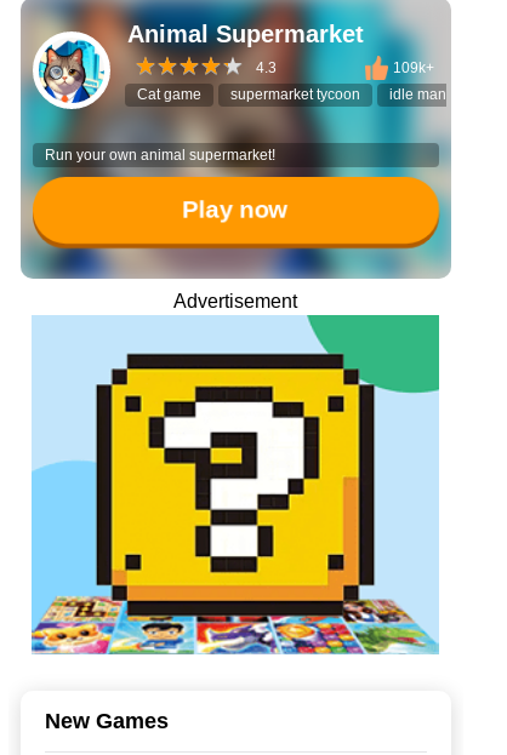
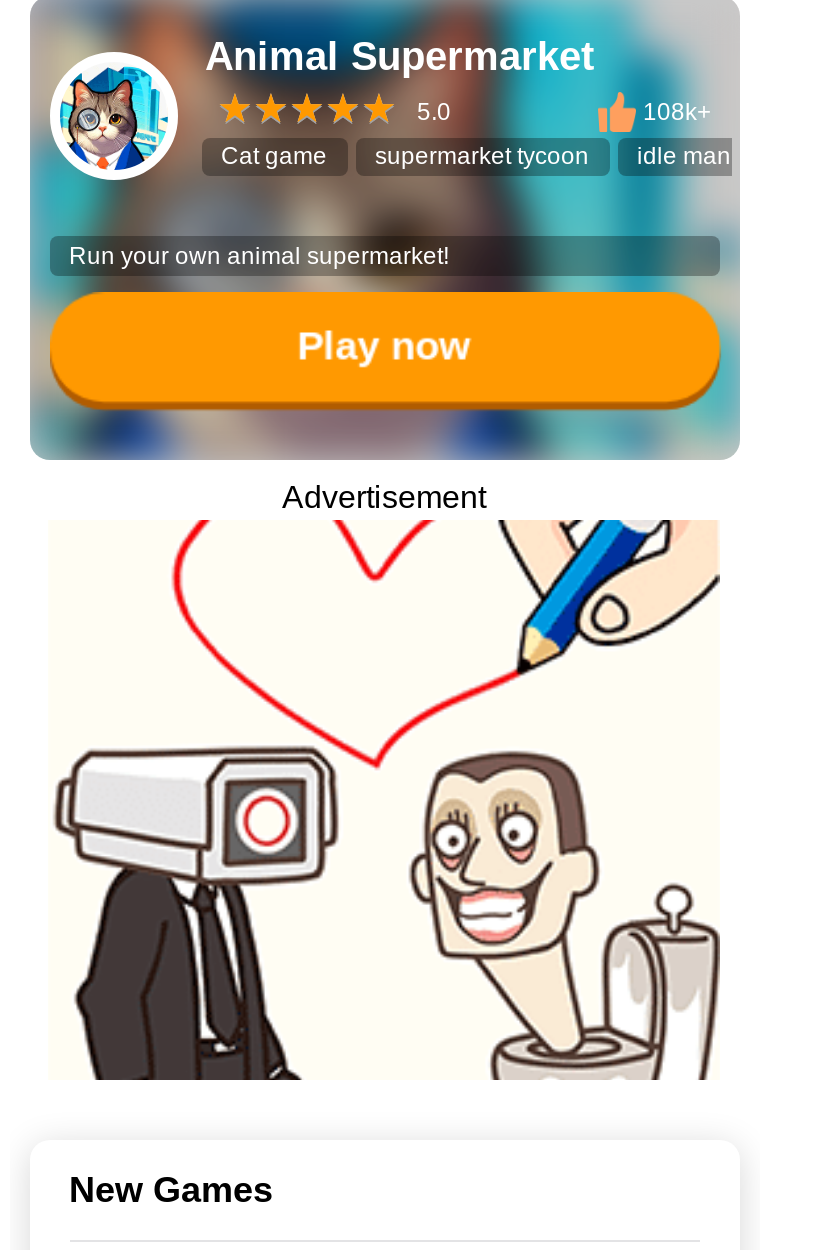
- 4.3
- 109k+
+ 5.0
+ 108k+

- [image]
+ [image]
